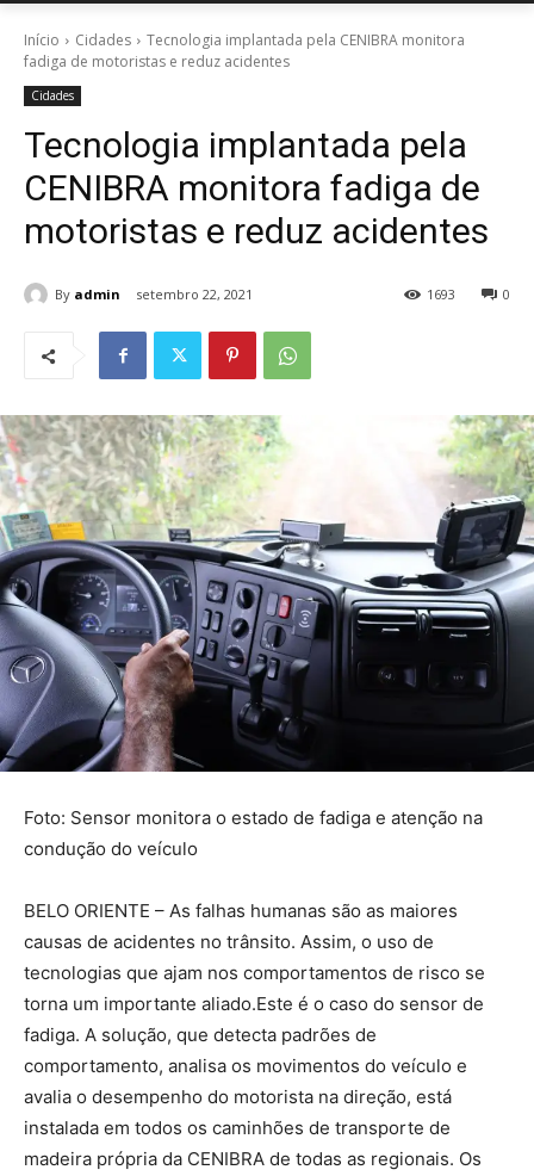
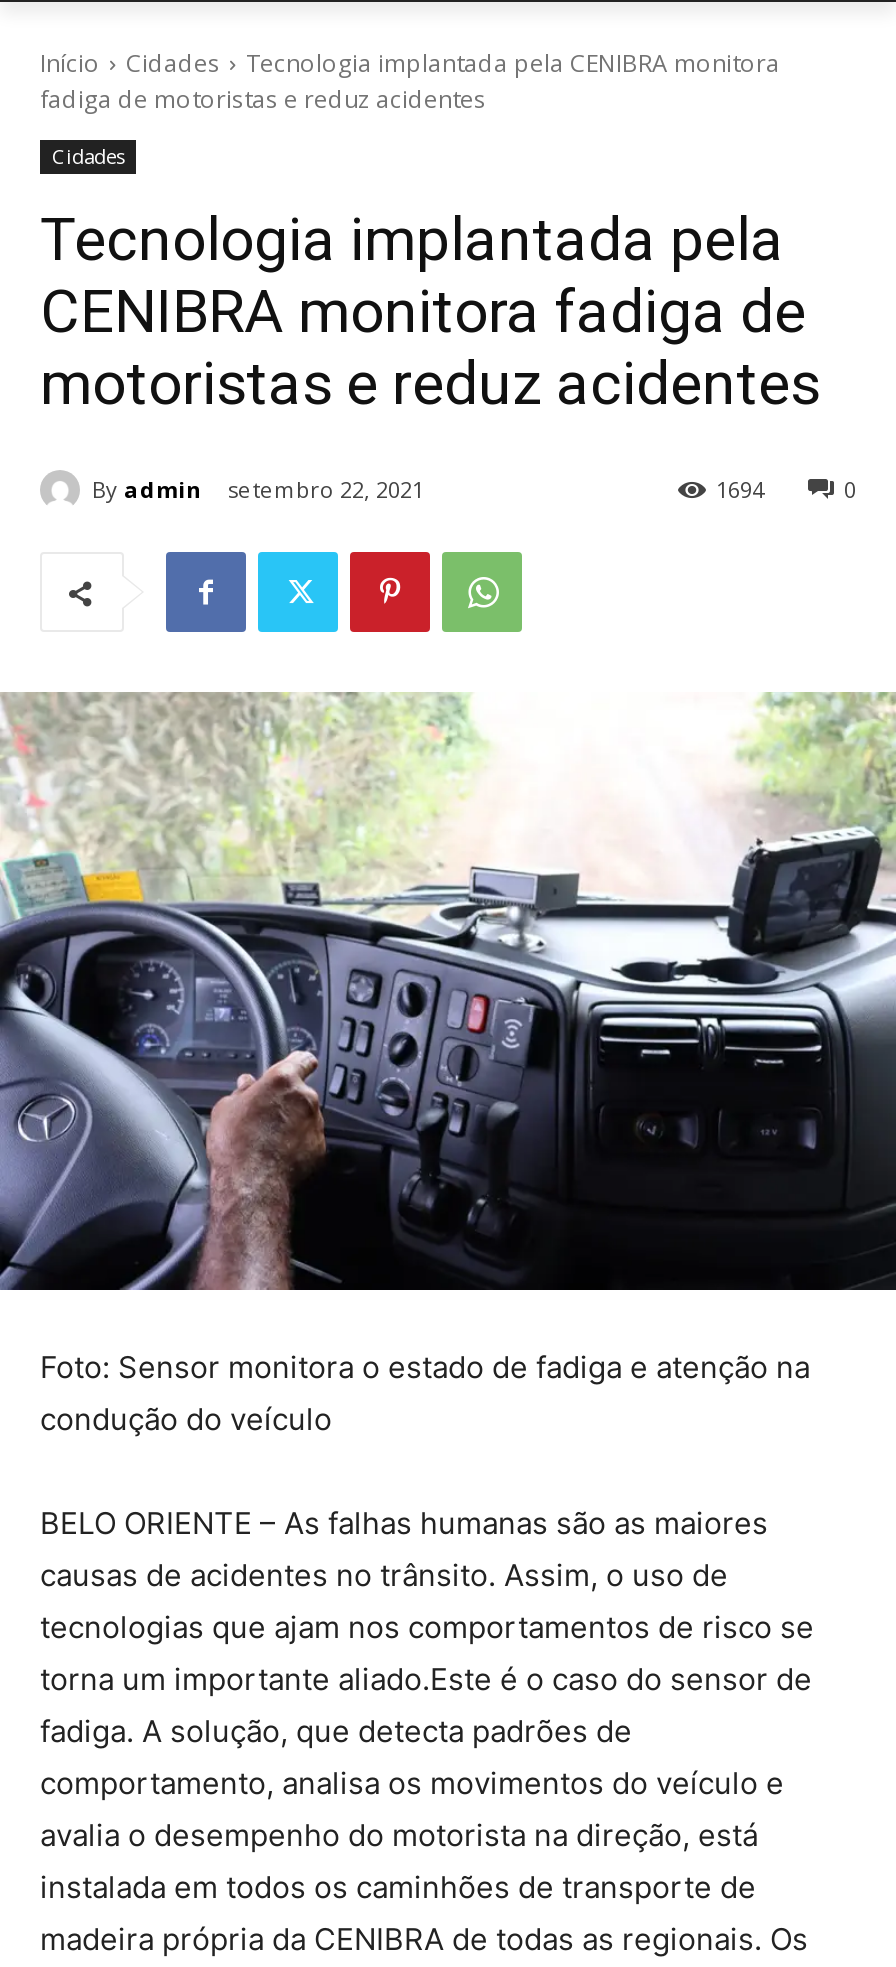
- 1693
+ 1694
